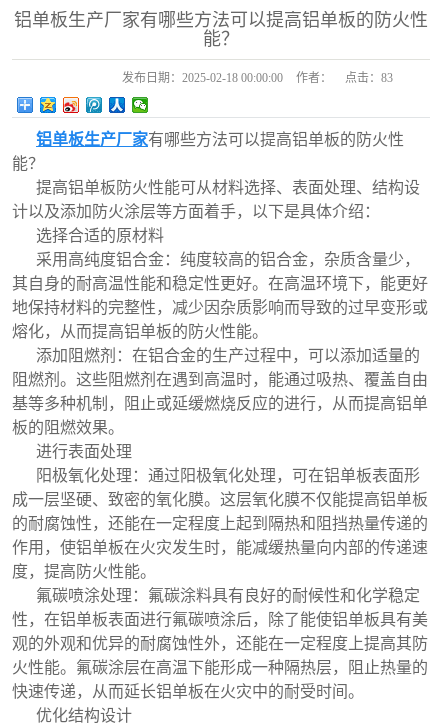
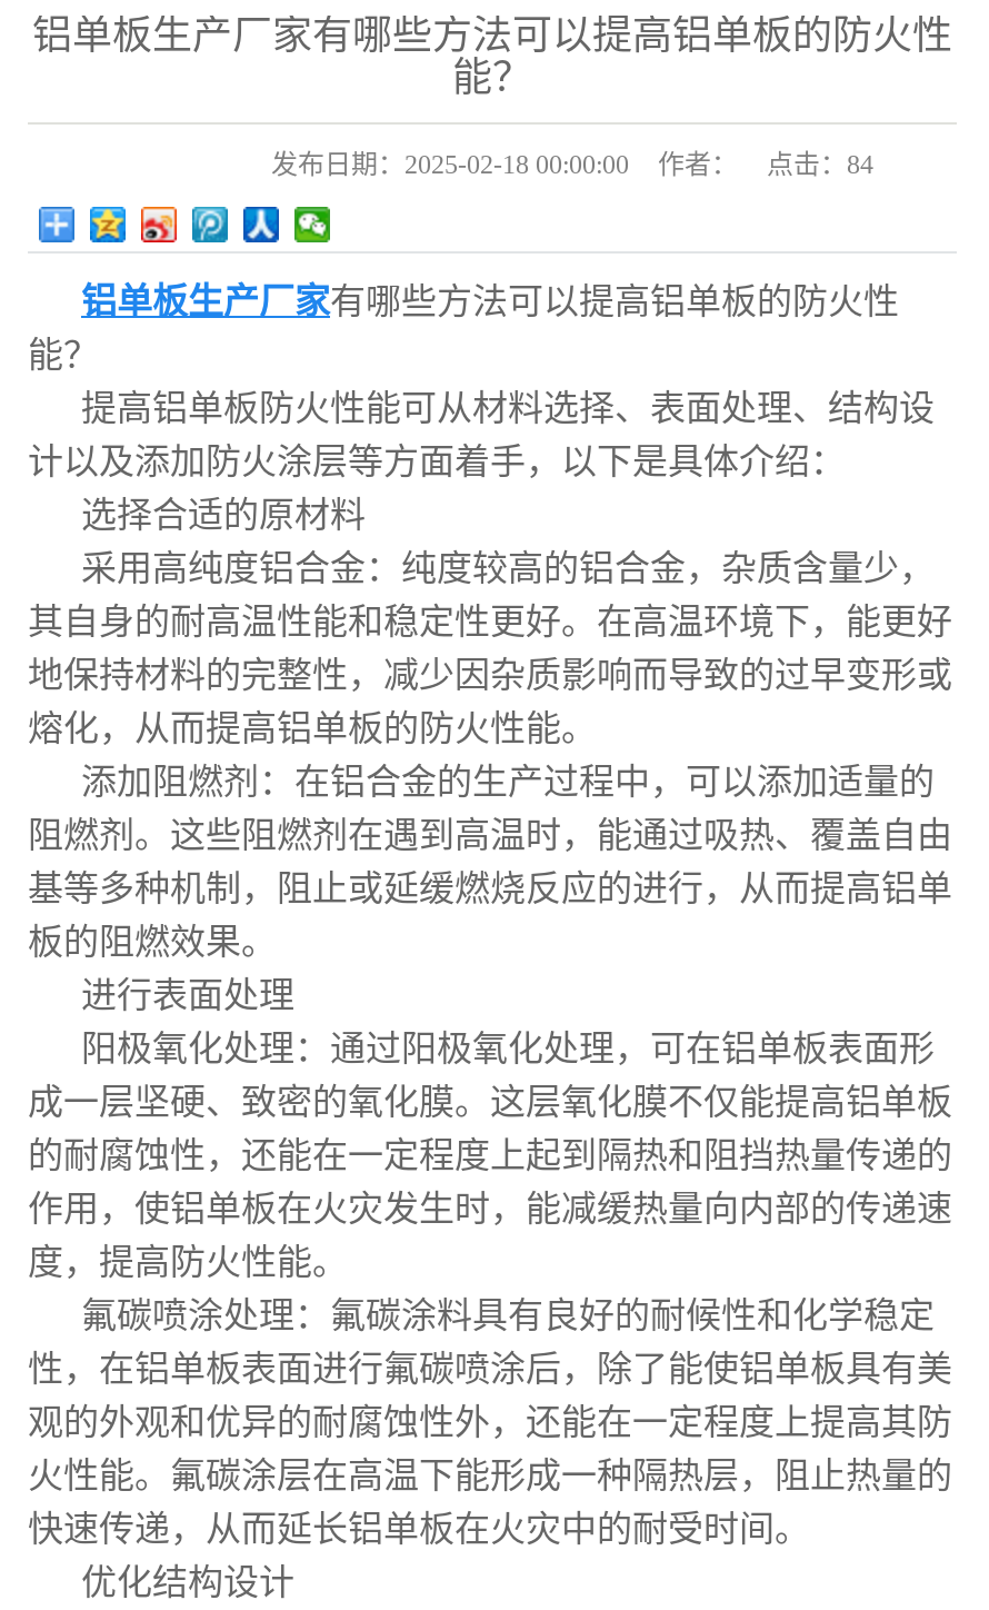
- 发布日期：2025-02-18 00:00:00 作者： 点击：83
+ 发布日期：2025-02-18 00:00:00 作者： 点击：84
